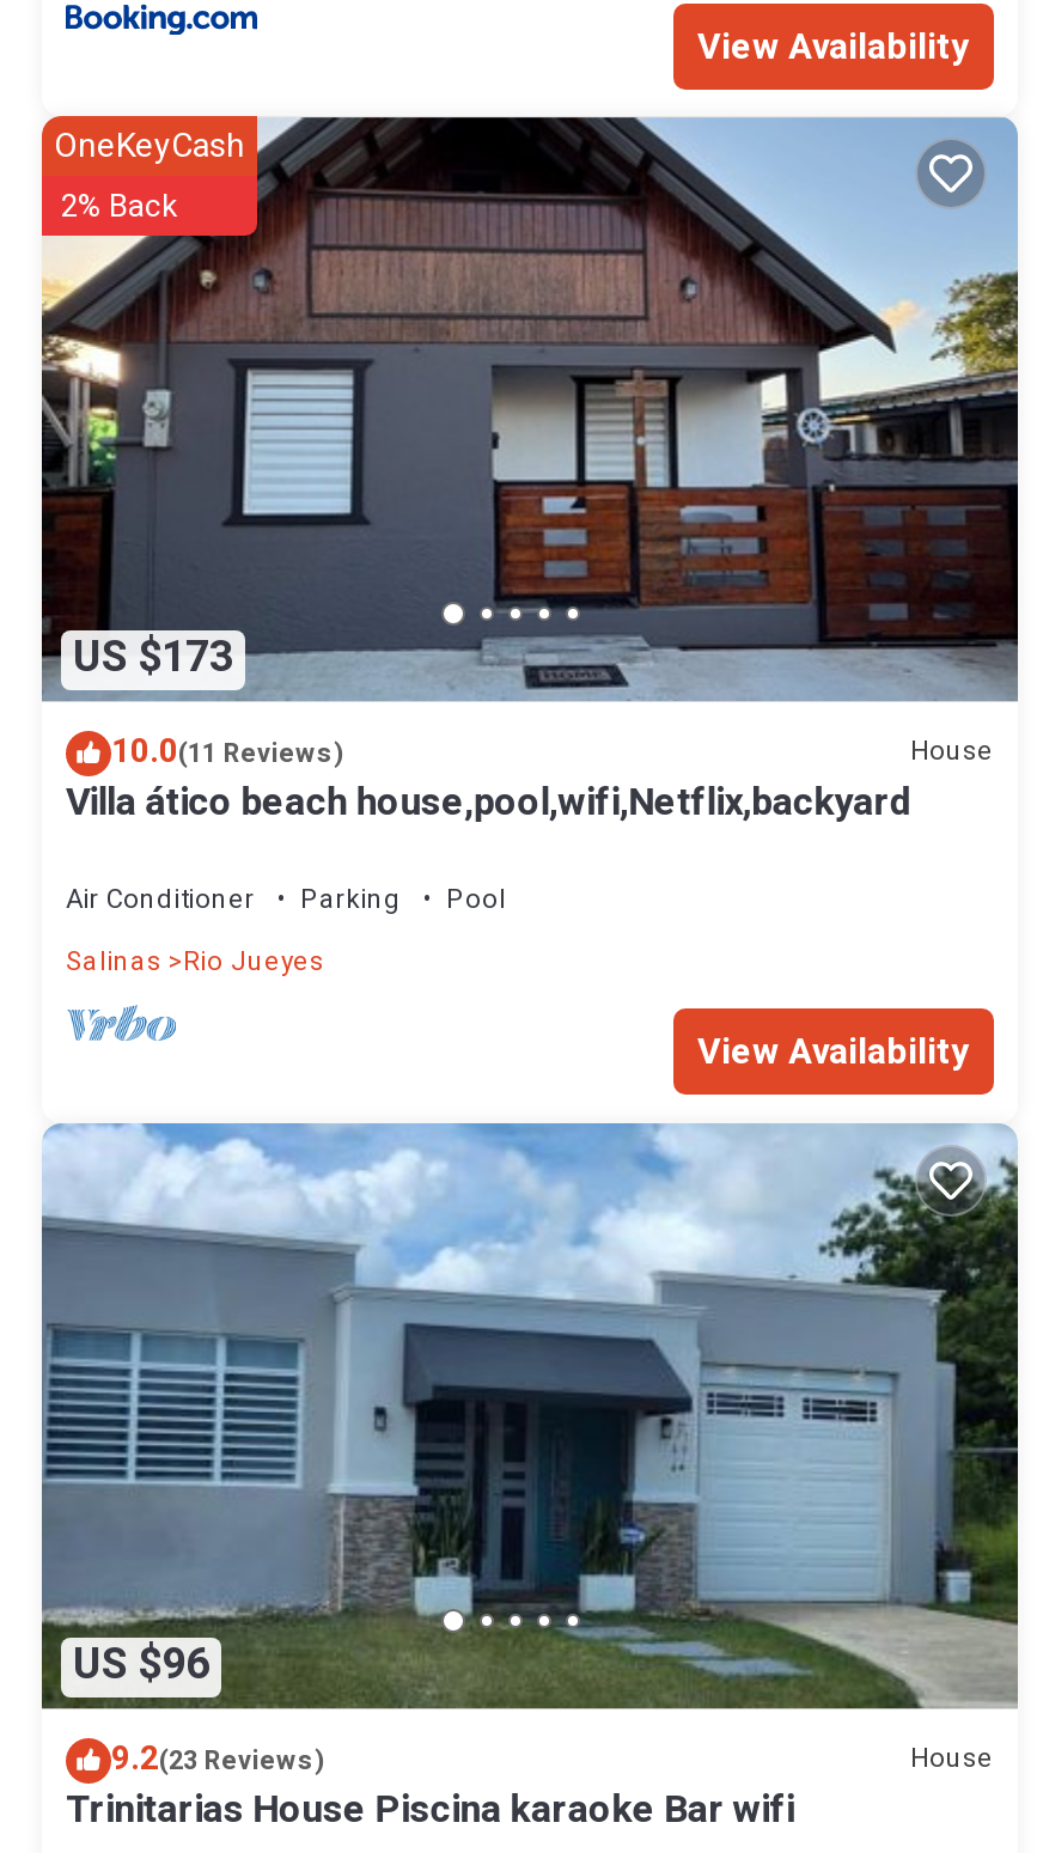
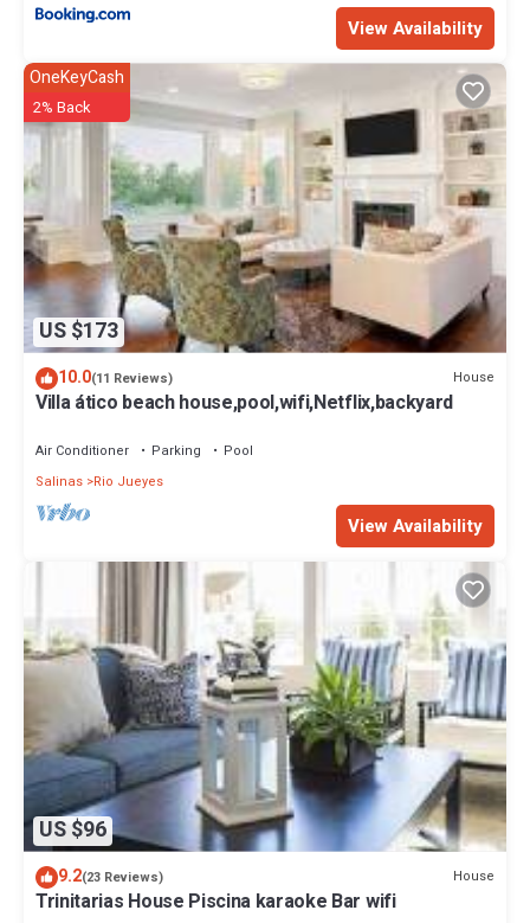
- [image]
+ [image]

- [image]
+ [image]
